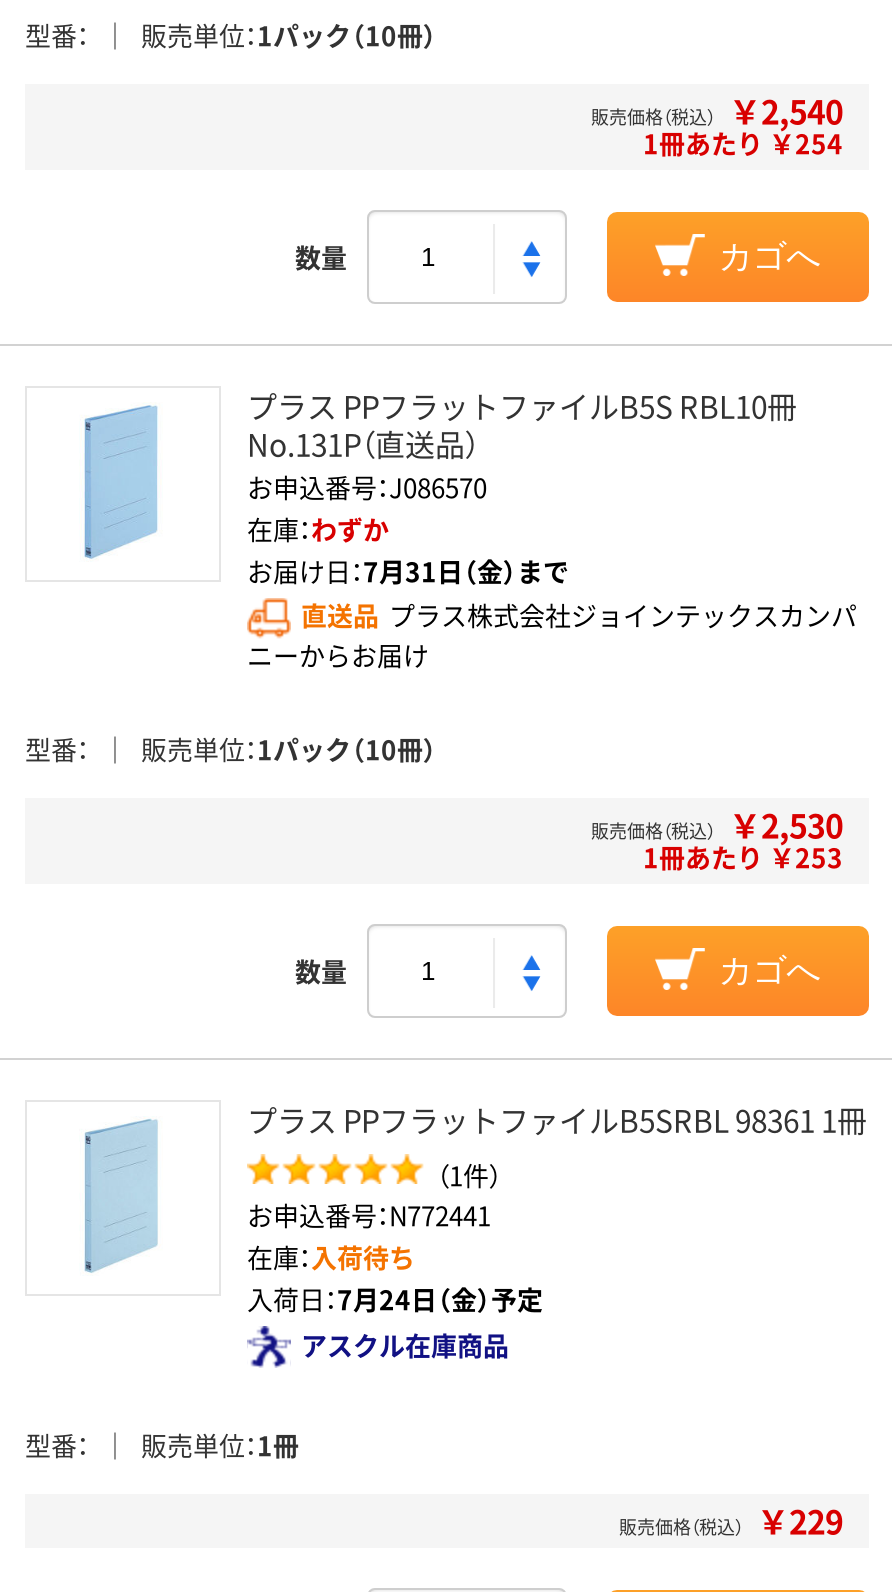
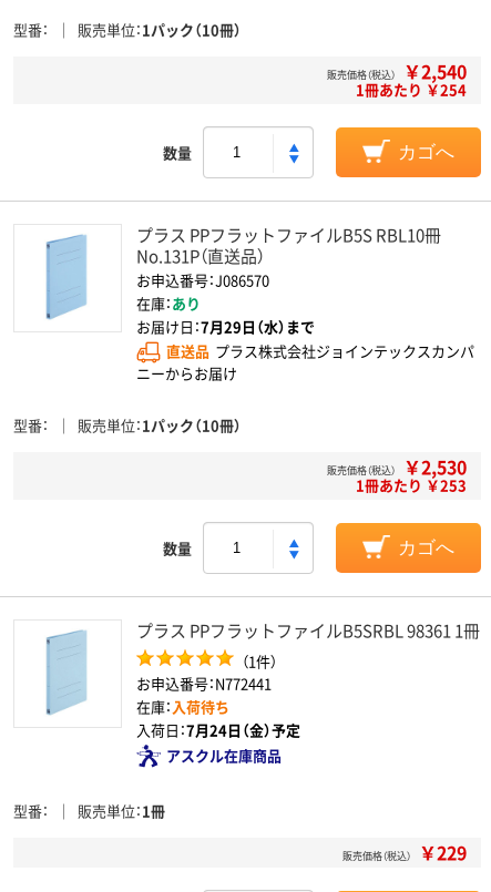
- 在庫：わずか
- お届け日：7月31日（金）まで
+ 在庫：あり
+ お届け日：7月29日（水）まで
